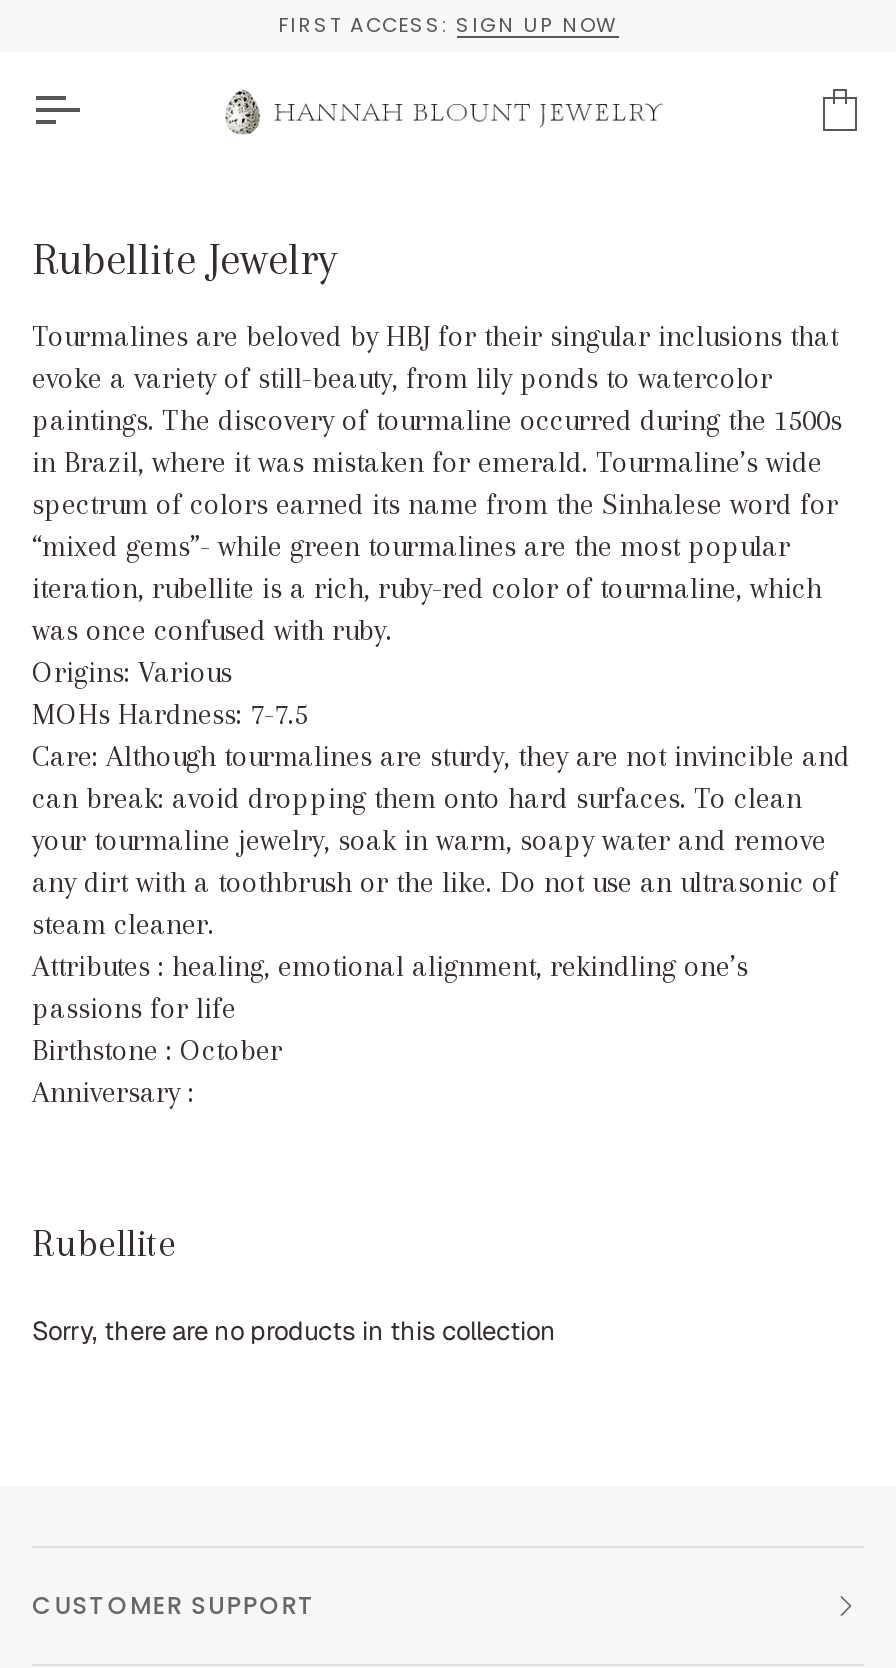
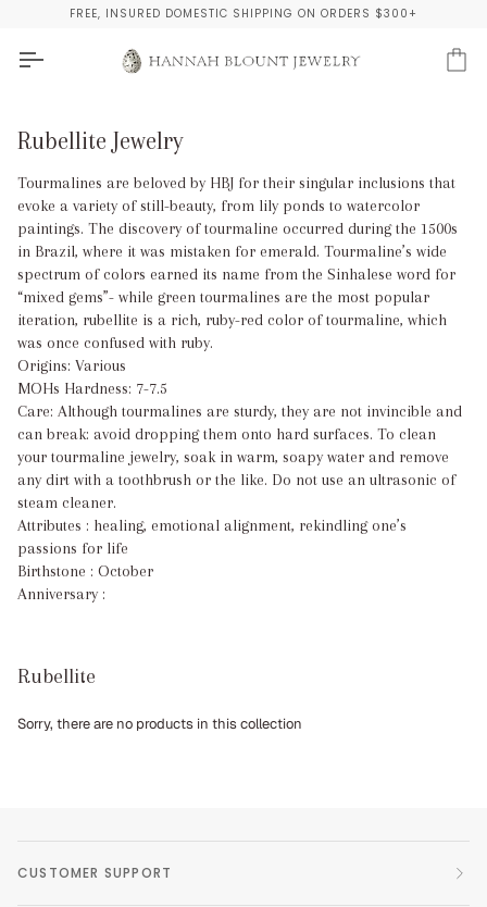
- FIRST ACCESS: SIGN UP NOW
+ FREE, INSURED DOMESTIC SHIPPING ON ORDERS $300+
